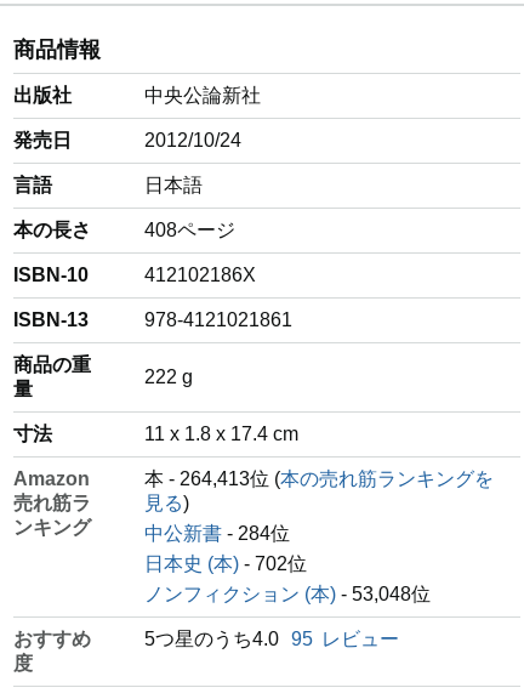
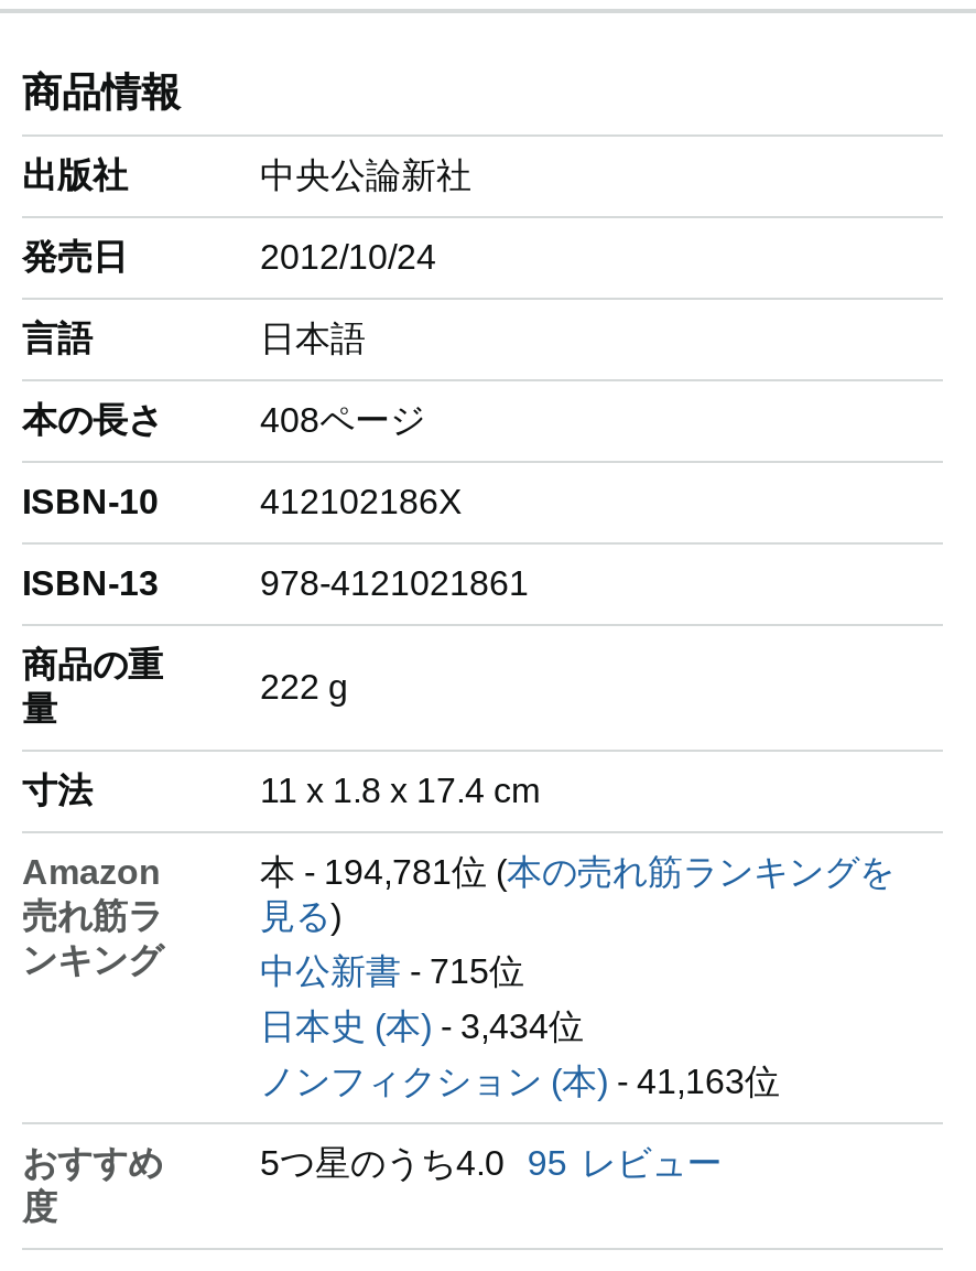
- 本 - 264,413位 (本の売れ筋ランキングを
+ 本 - 194,781位 (本の売れ筋ランキングを

- 中公新書- 284位
+ 中公新書- 715位

- 日本史 (本) - 702位
+ 日本史 (本) - 3,434位

- ノンフィクション (本) - 53,048位
+ ノンフィクション (本) - 41,163位
